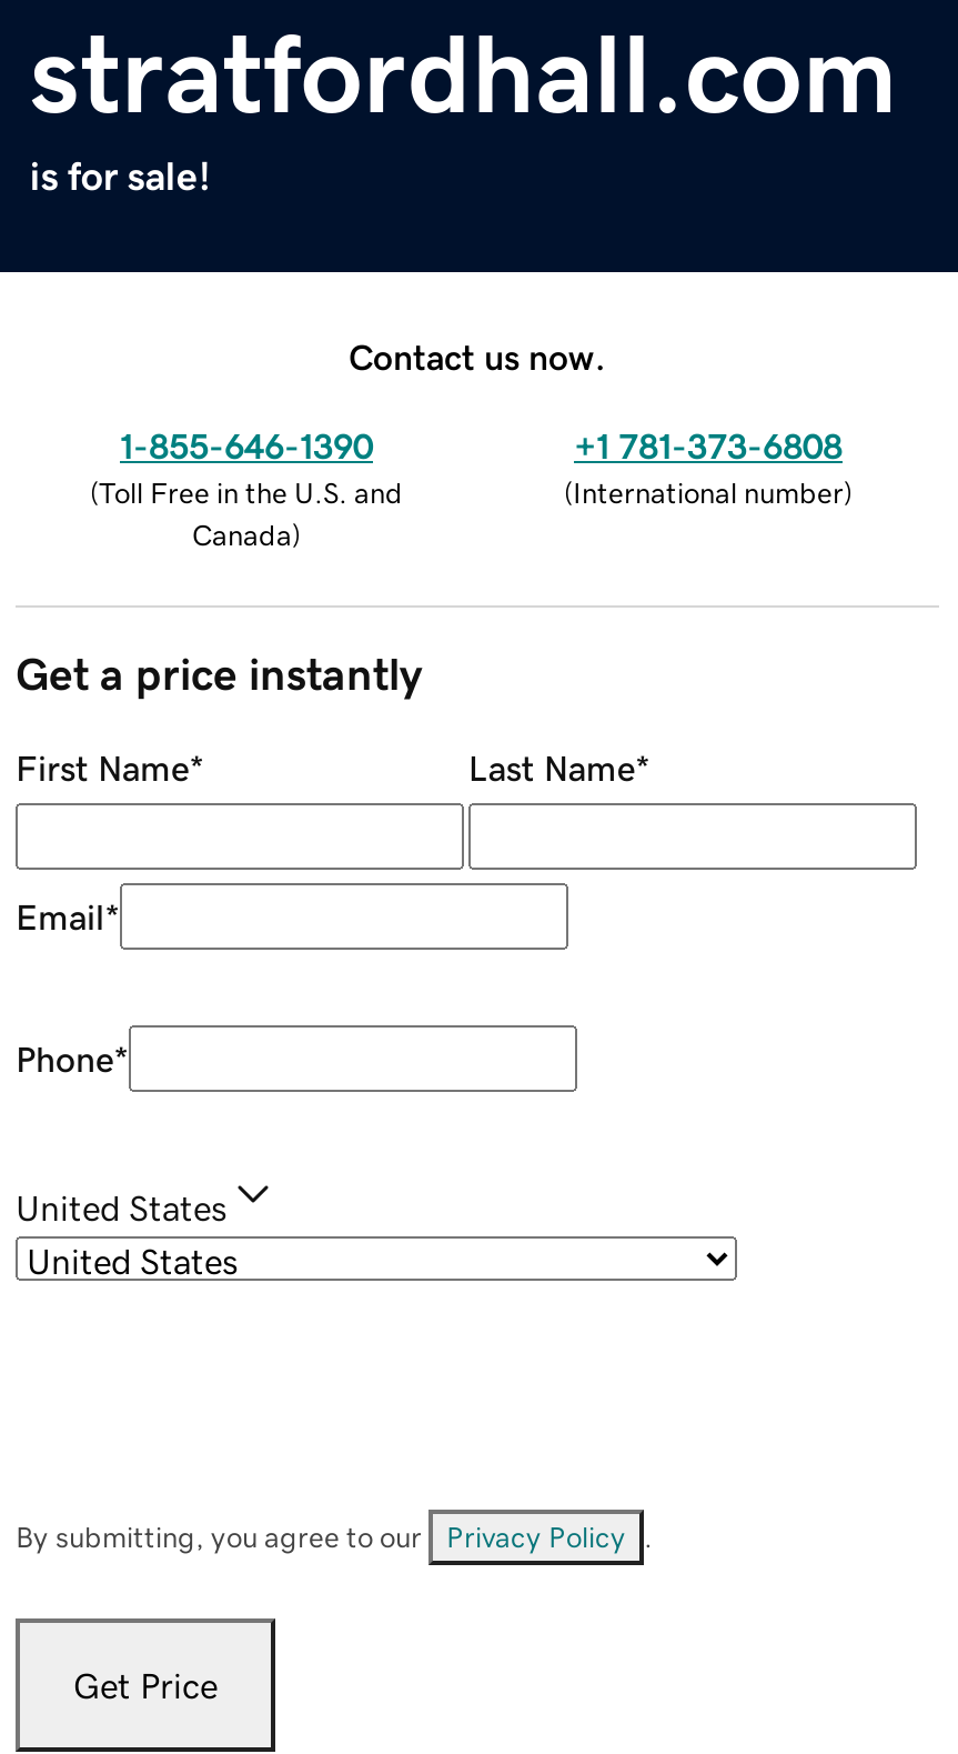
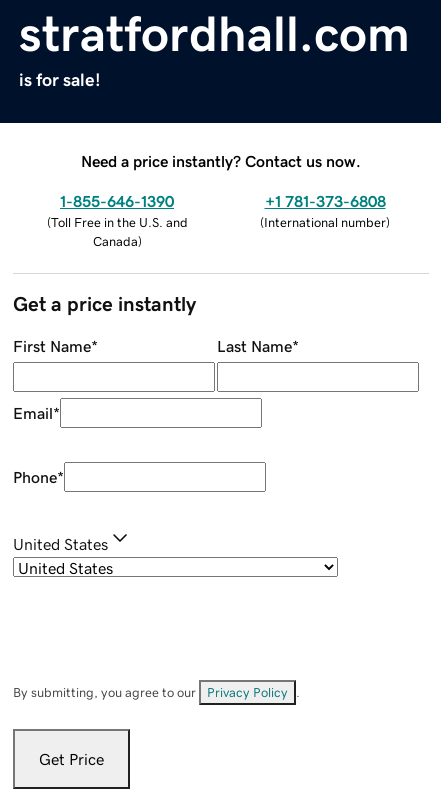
- Contact us now.
+ Need a price instantly? Contact us now.
